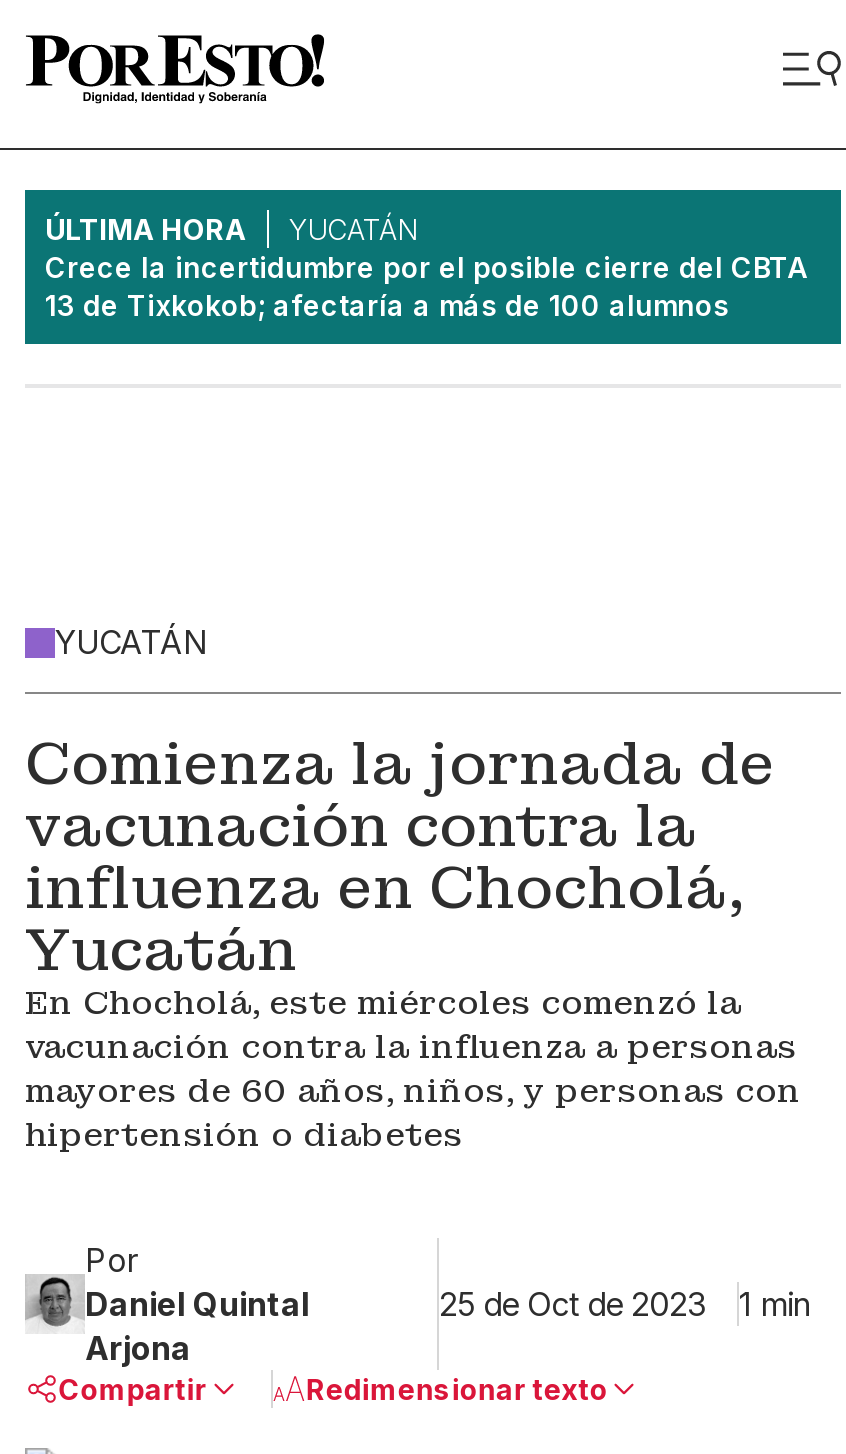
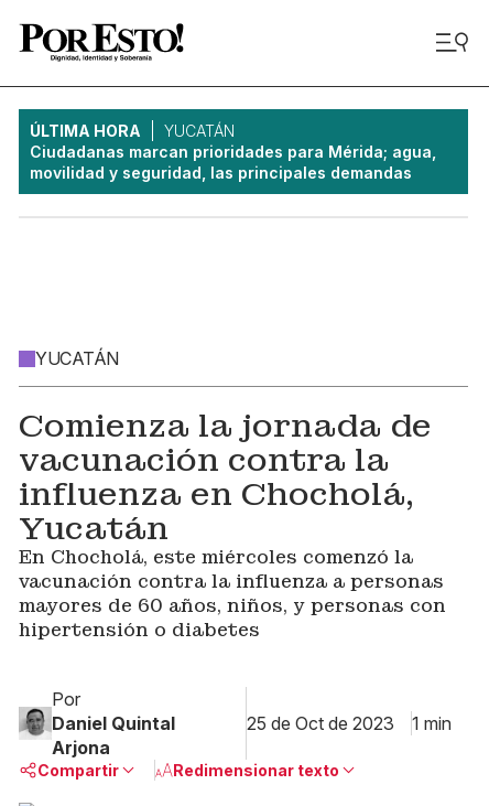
- Crece la incertidumbre por el posible cierre del CBTA
- 13 de Tixkokob; afectaría a más de 100 alumnos
+ Ciudadanas marcan prioridades para Mérida; agua,
+ movilidad y seguridad, las principales demandas
